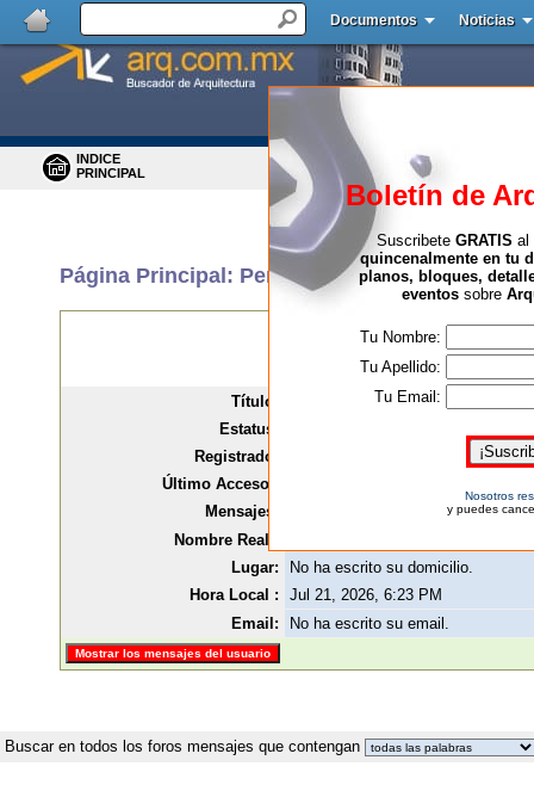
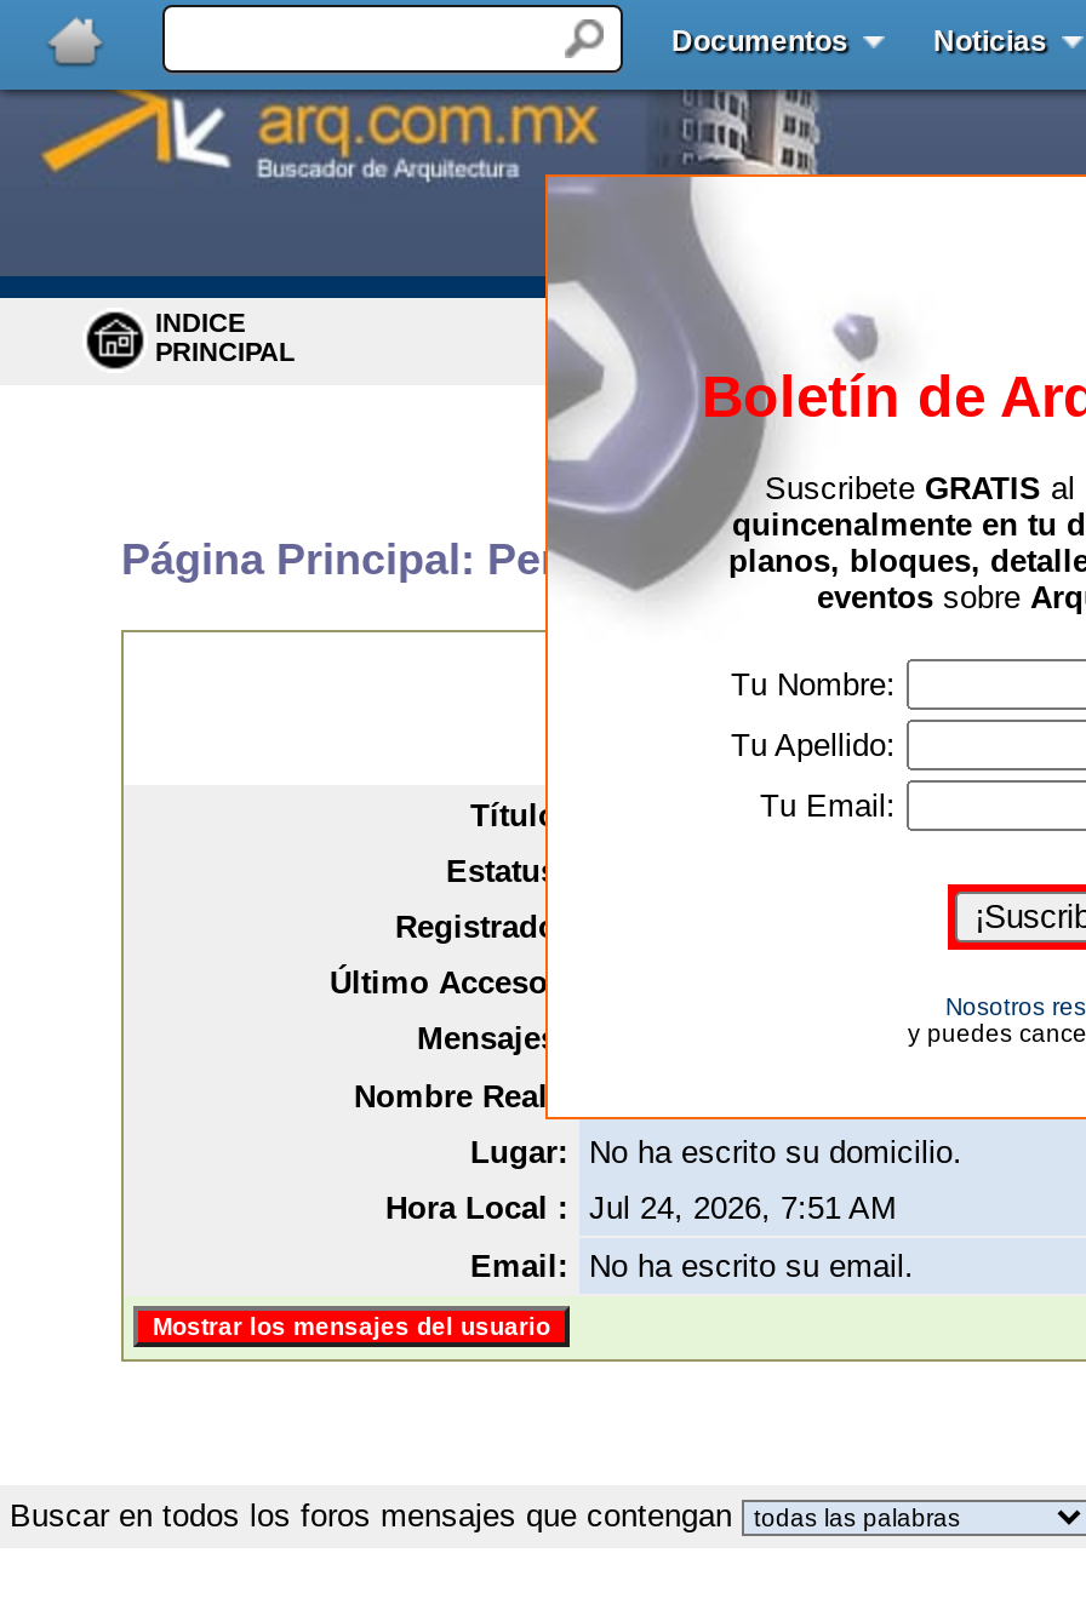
- Hora Local : Jul 21, 2026, 6:23 PM
+ Hora Local : Jul 24, 2026, 7:51 AM
